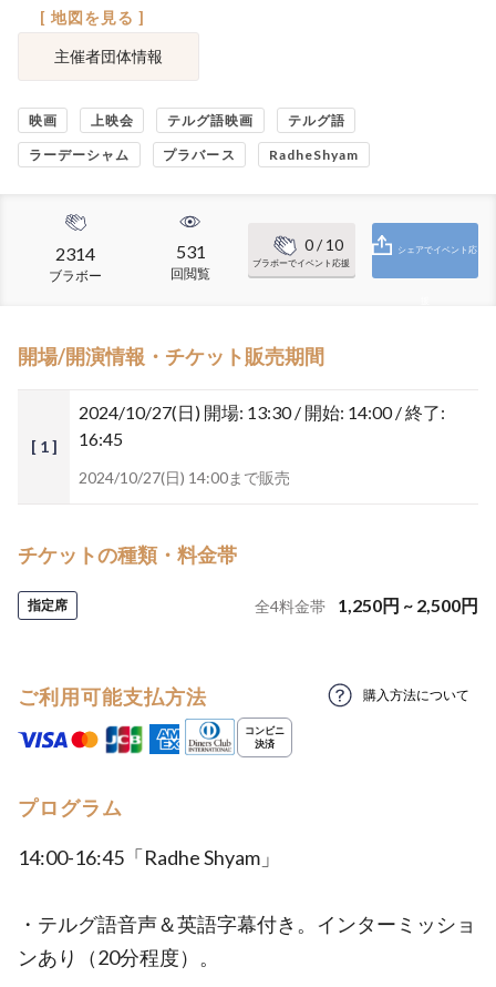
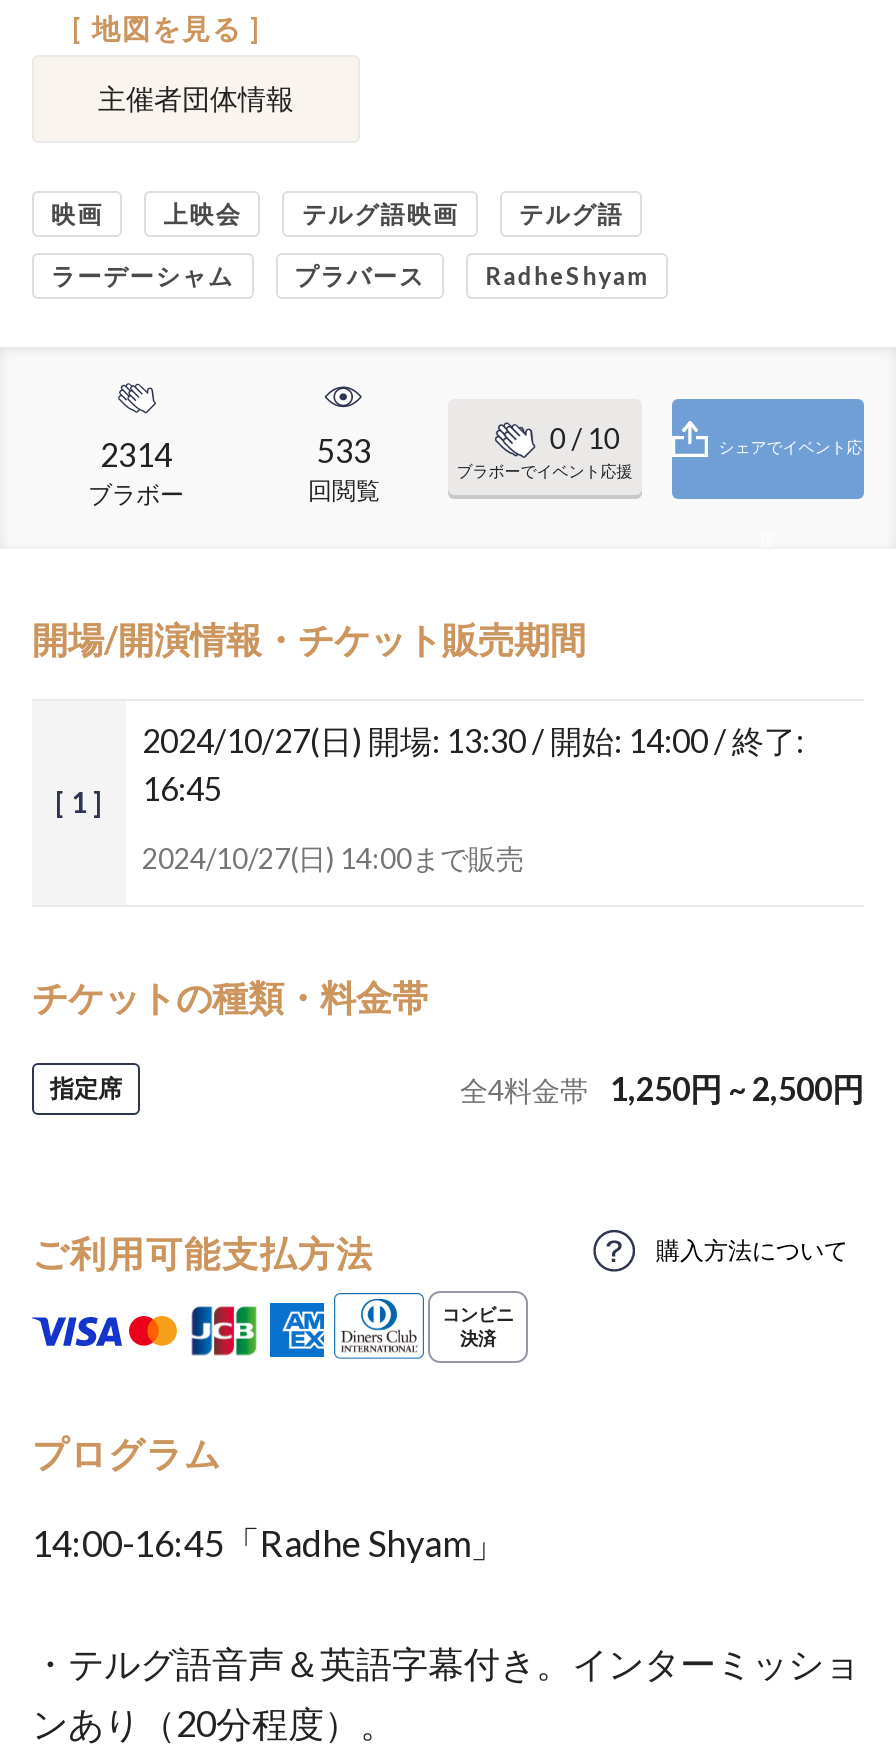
- 531
+ 533
